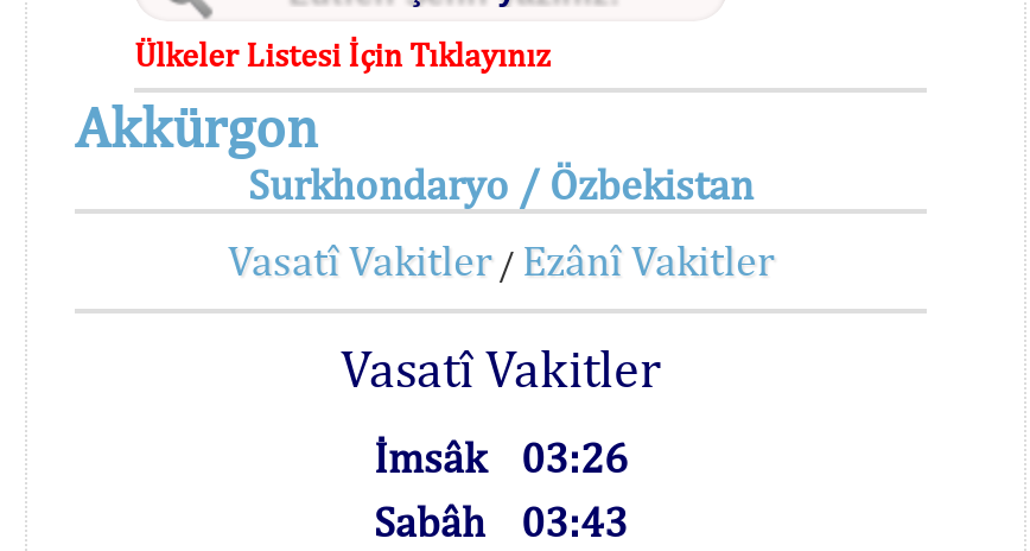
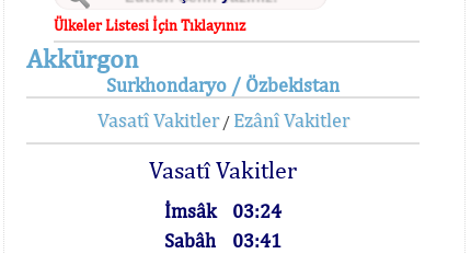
- İmsâk 03:26
+ İmsâk 03:24

- Sabâh 03:43
+ Sabâh 03:41
